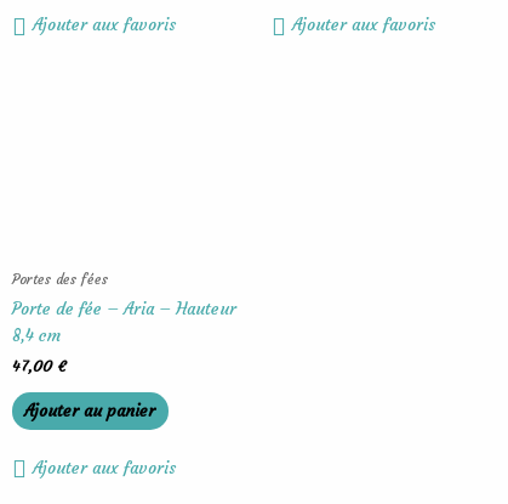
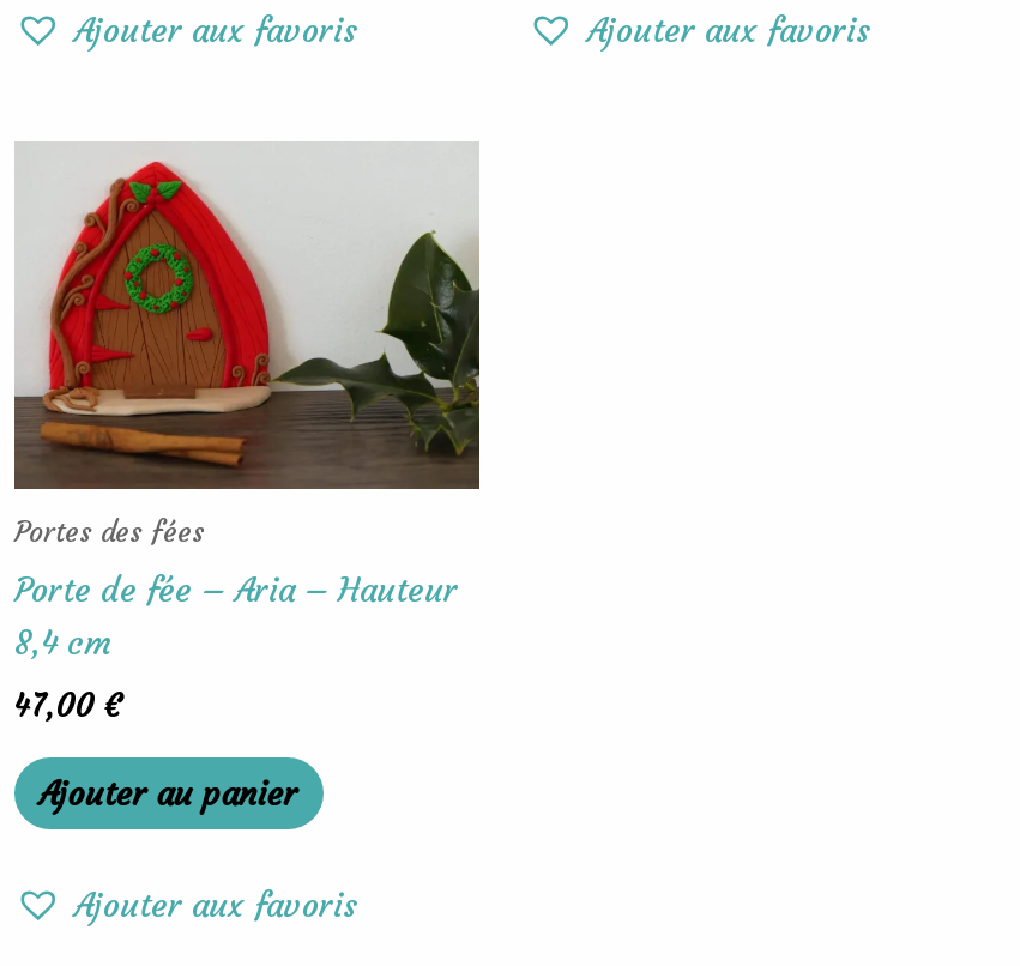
+ [image]
